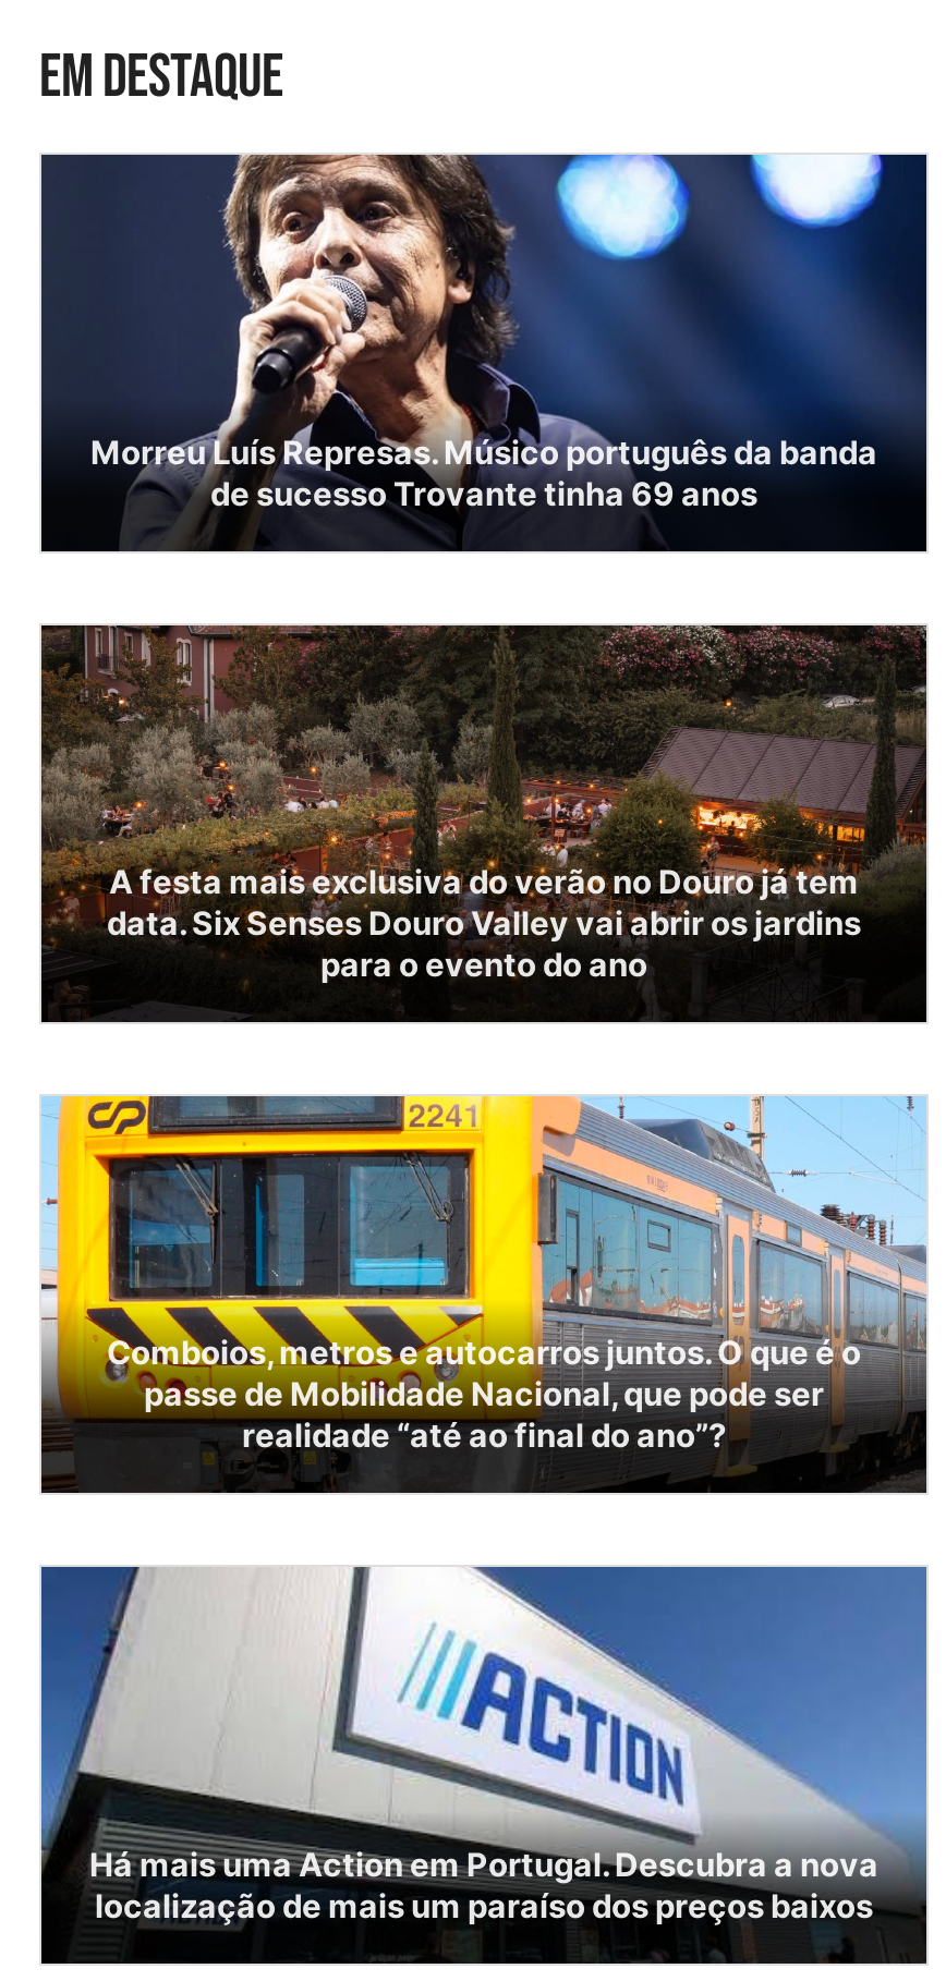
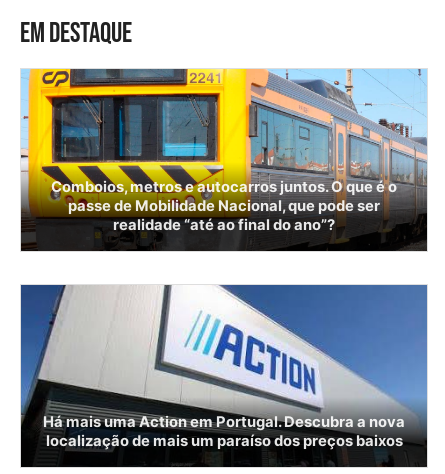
- [image]
- Morreu Luís Represas. Músico português da banda
- de sucesso Trovante tinha 69 anos

- [image]
- A festa mais exclusiva do verão no Douro já tem
- data. Six Senses Douro Valley vai abrir os jardins
- para o evento do ano
